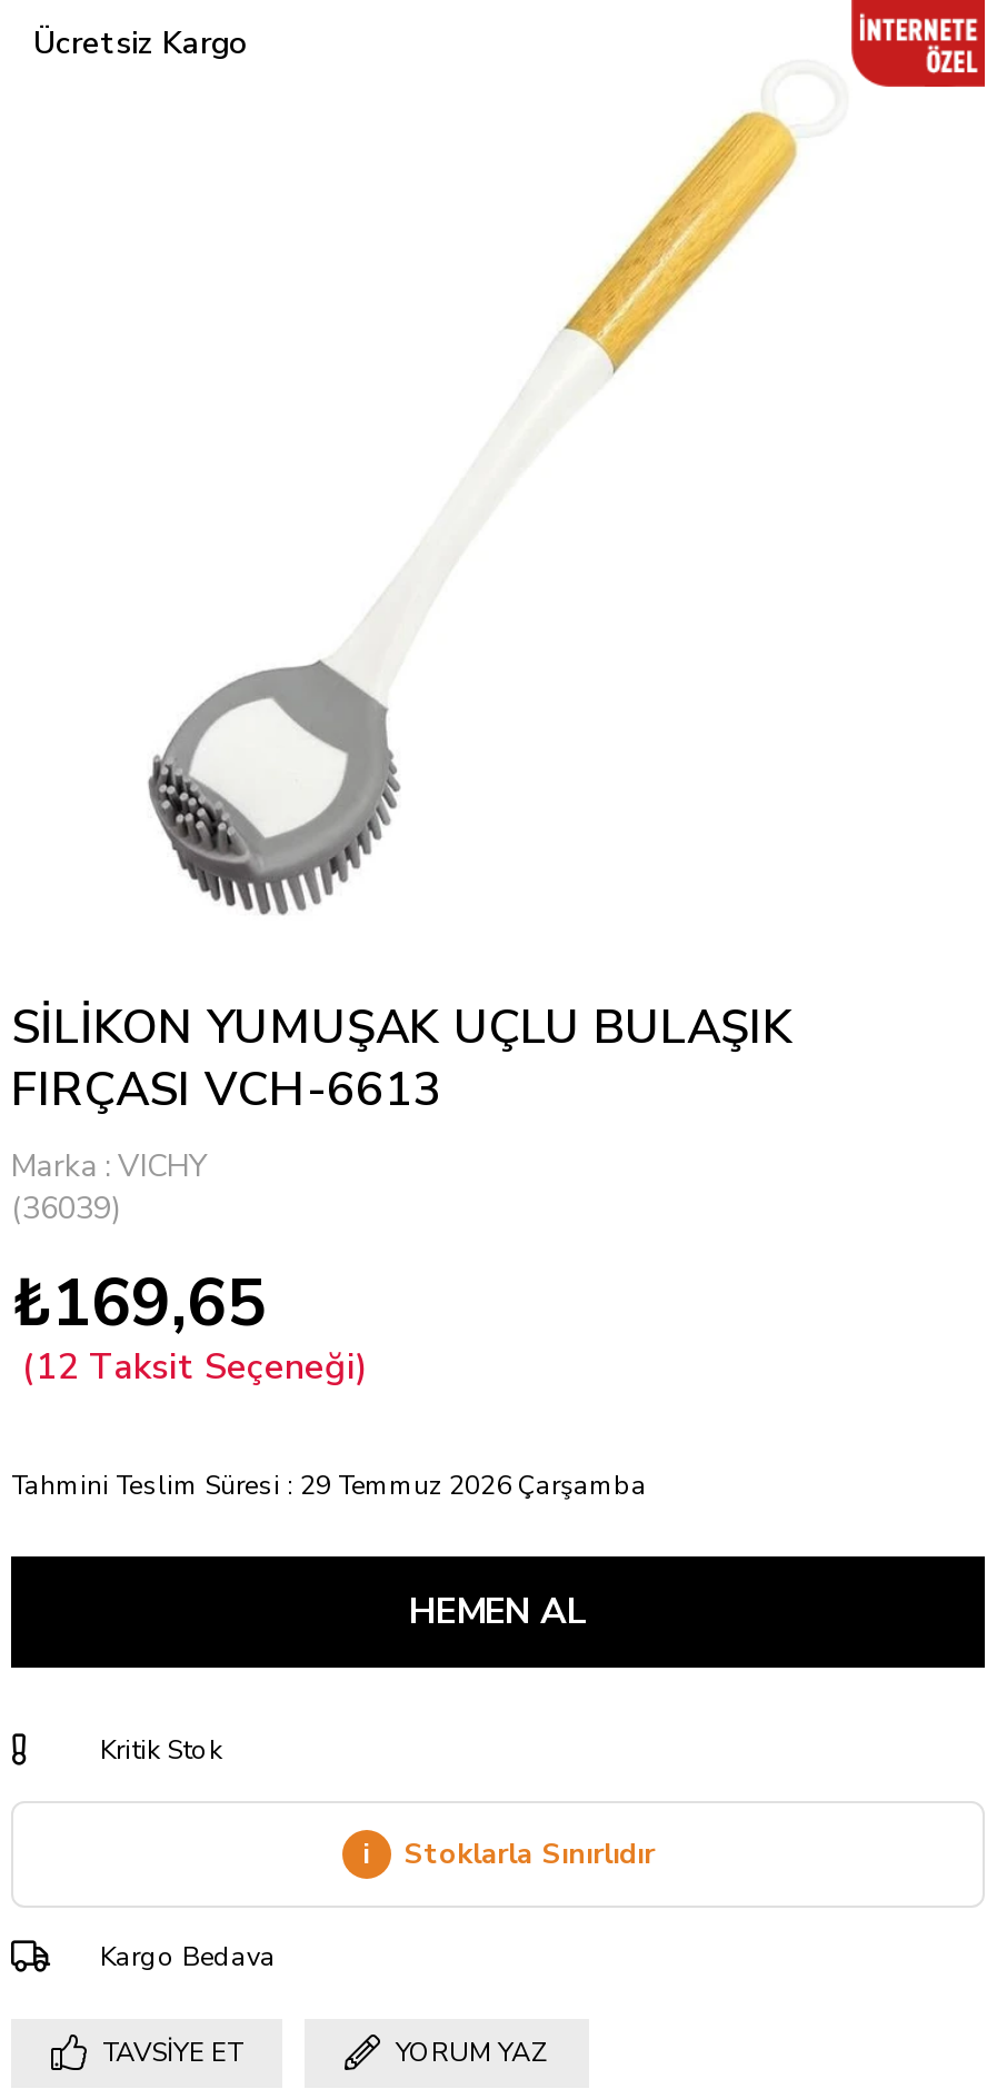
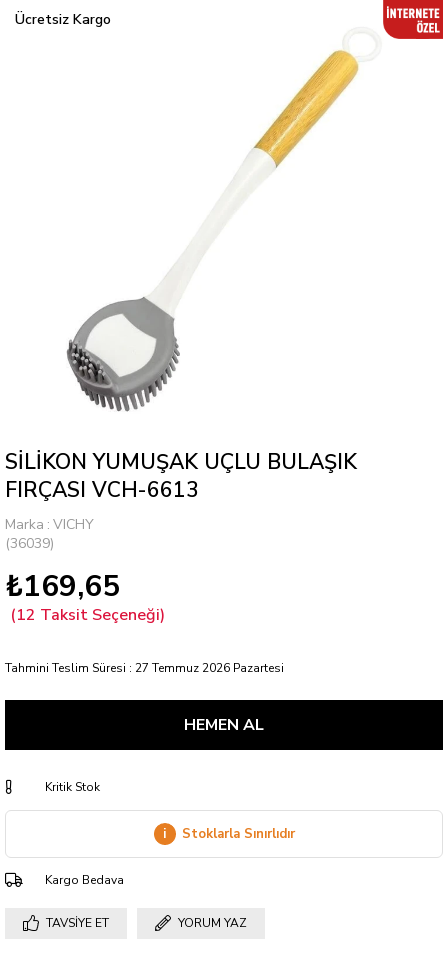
- Tahmini Teslim Süresi : 29 Temmuz 2026 Çarşamba
+ Tahmini Teslim Süresi : 27 Temmuz 2026 Pazartesi
